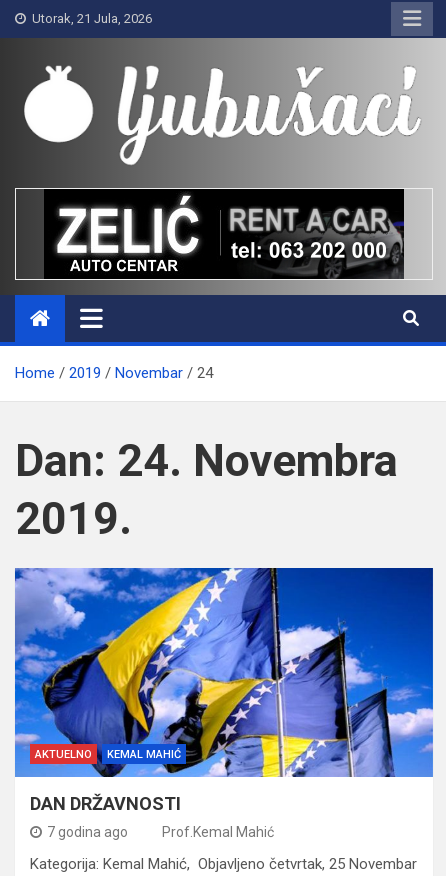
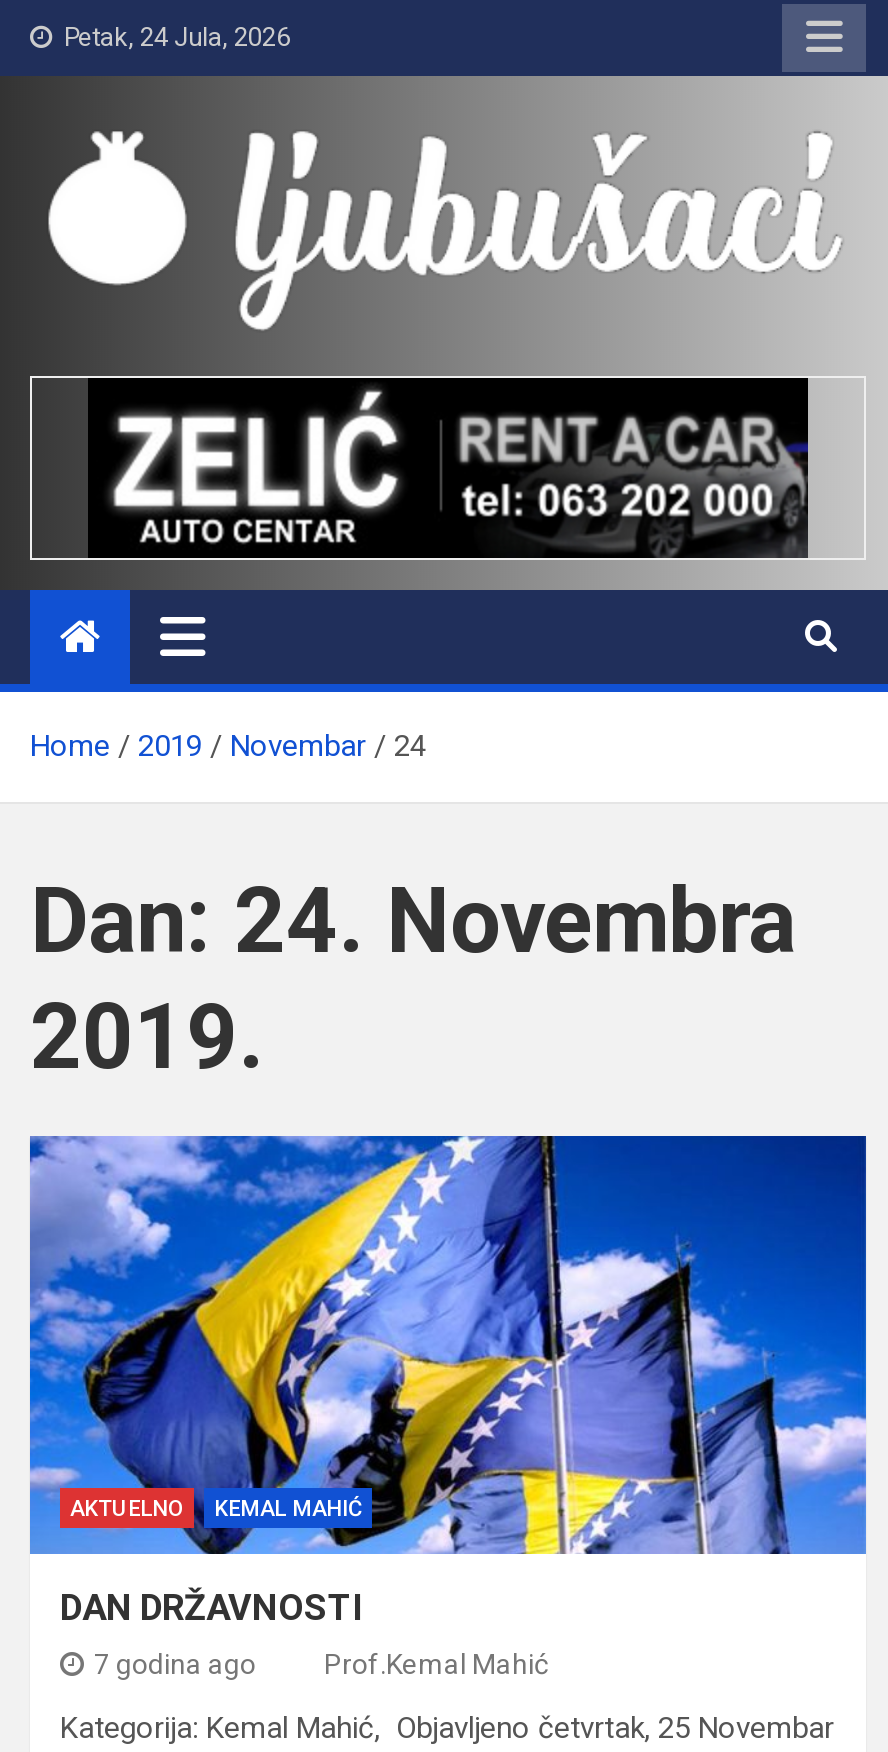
- Utorak, 21 Jula, 2026
+ Petak, 24 Jula, 2026
